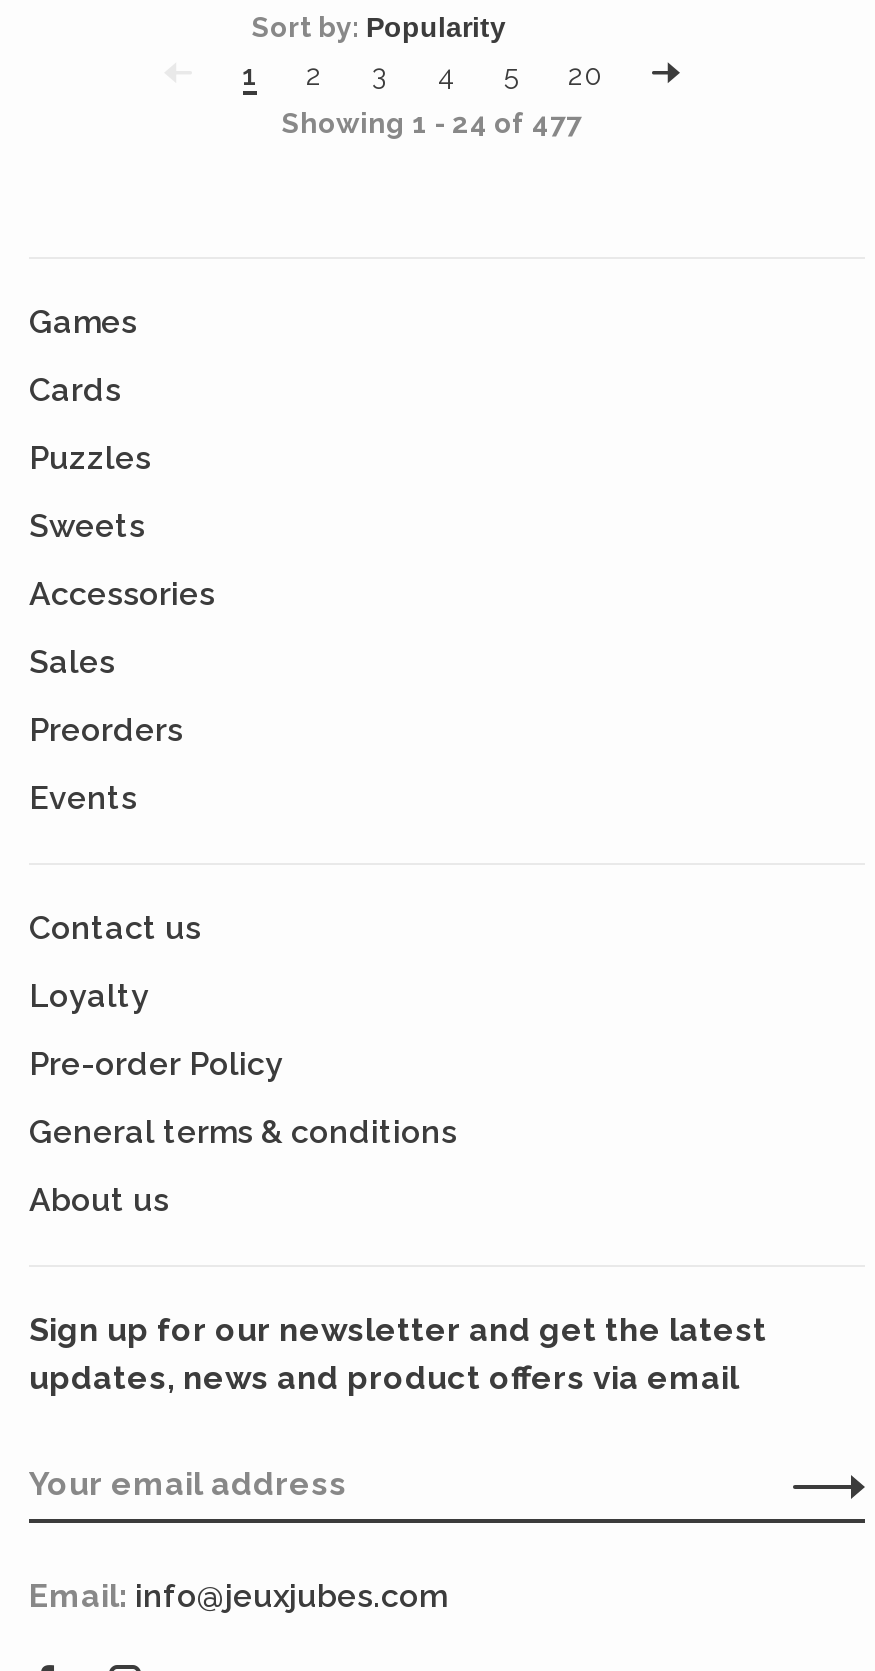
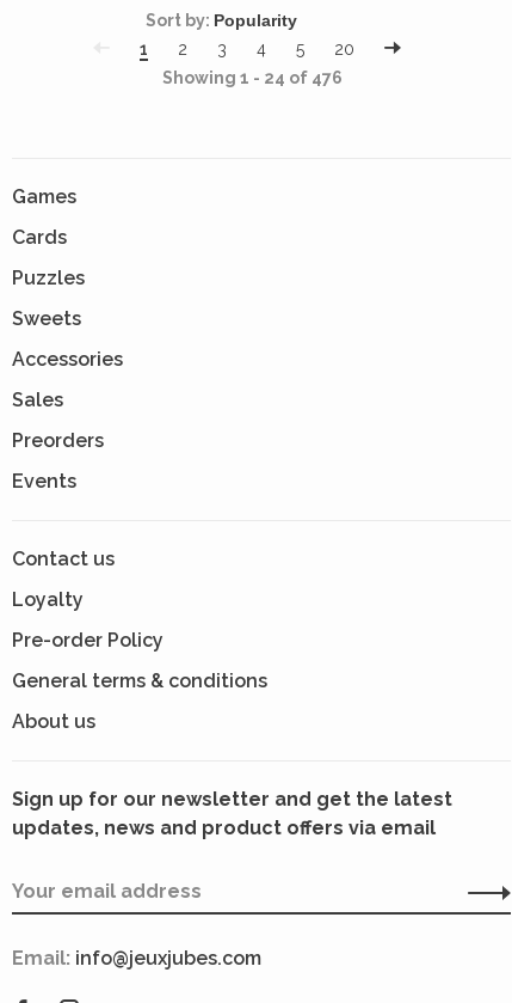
- Showing 1 - 24 of 477
+ Showing 1 - 24 of 476
